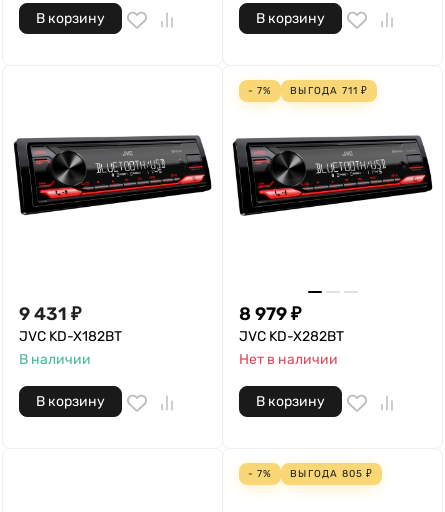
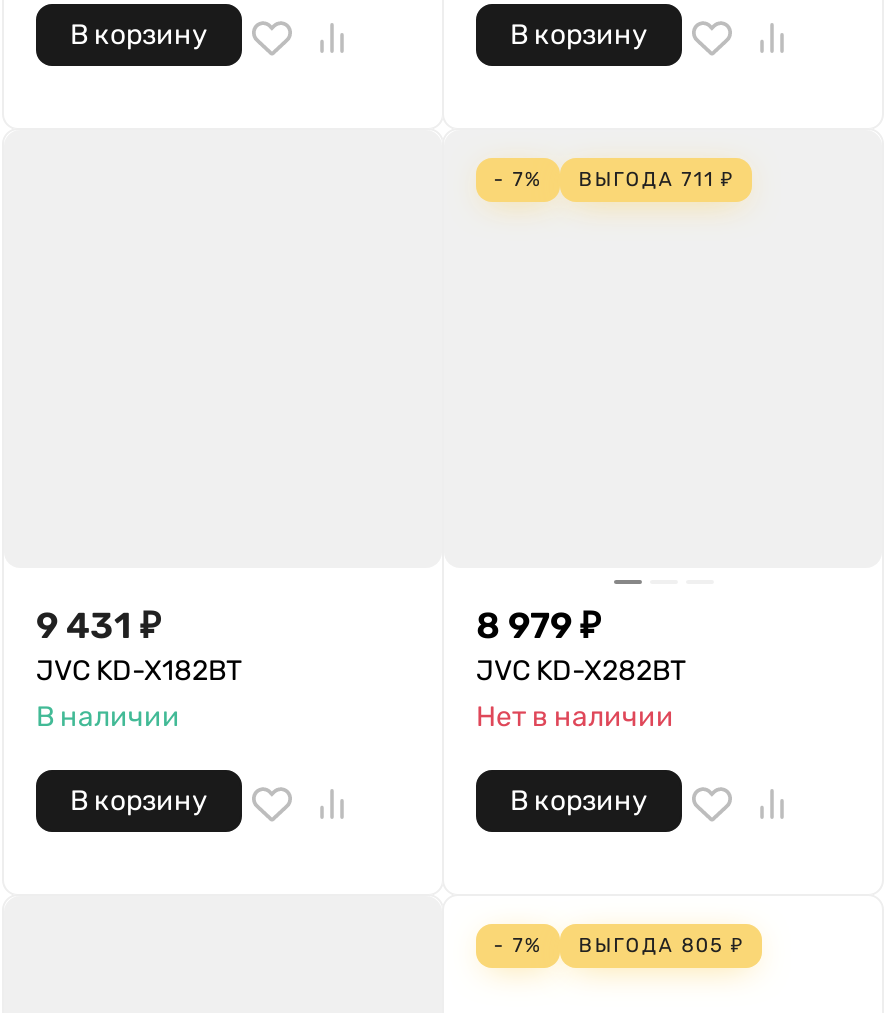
- [image]

- [image]
